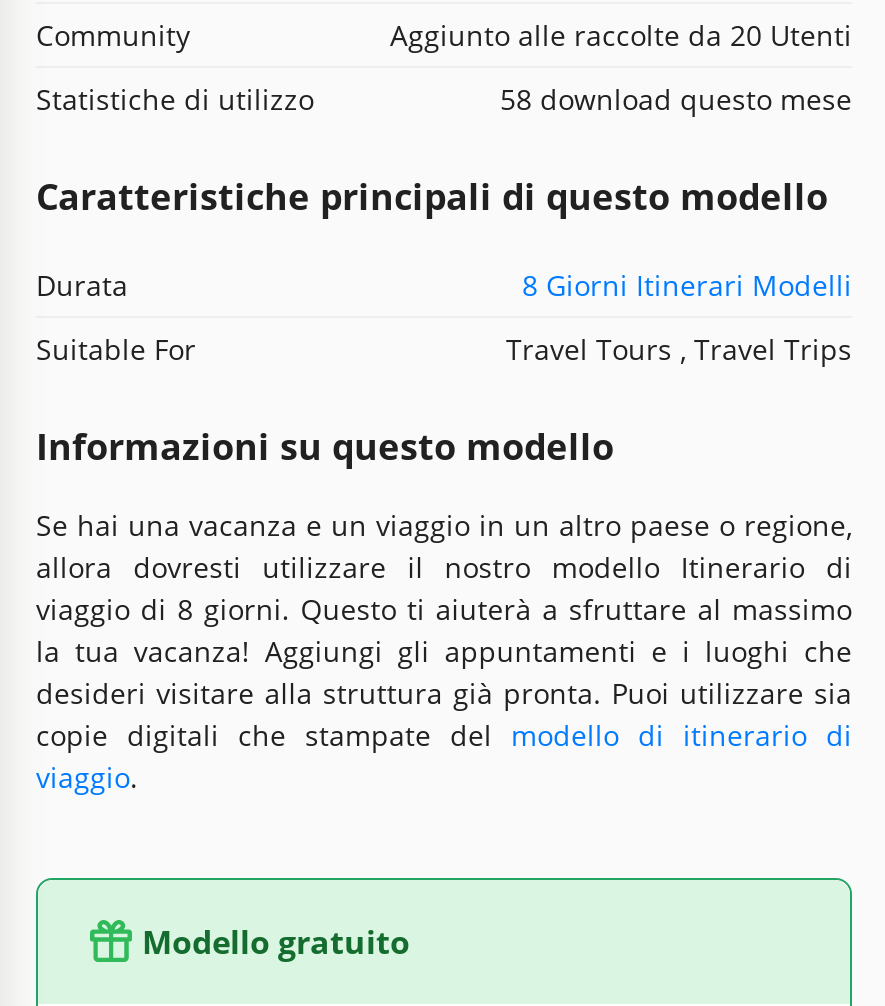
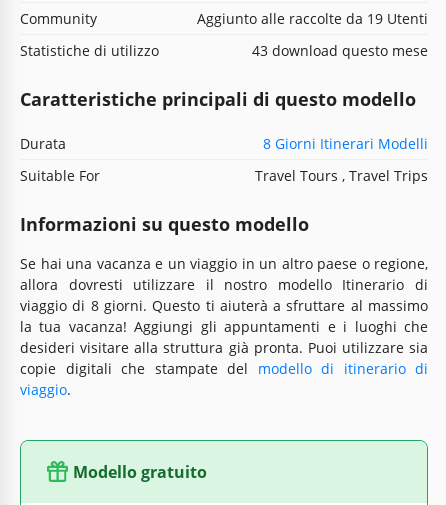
- Aggiunto alle raccolte da 20 Utenti
+ Aggiunto alle raccolte da 19 Utenti

- 58 download questo mese
+ 43 download questo mese
